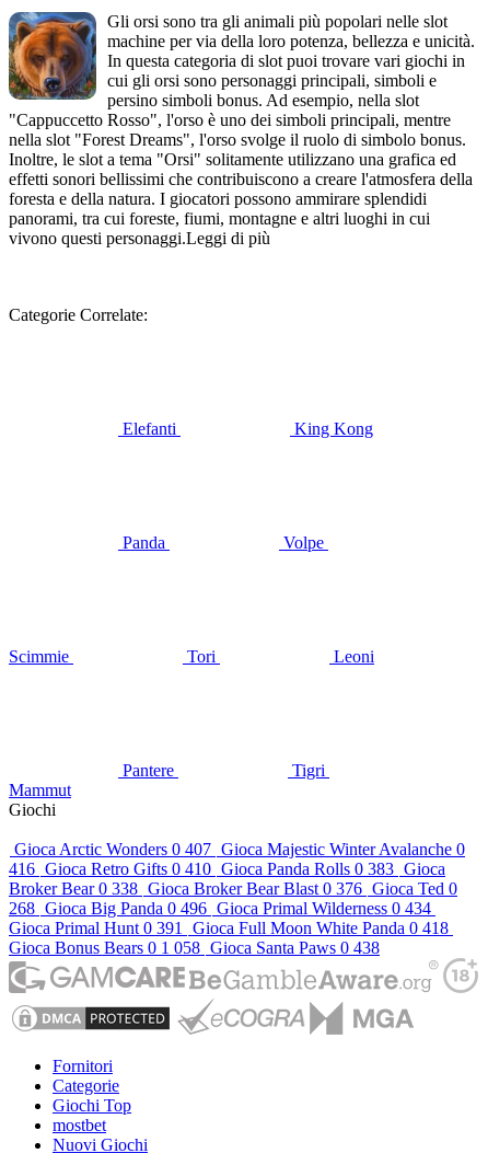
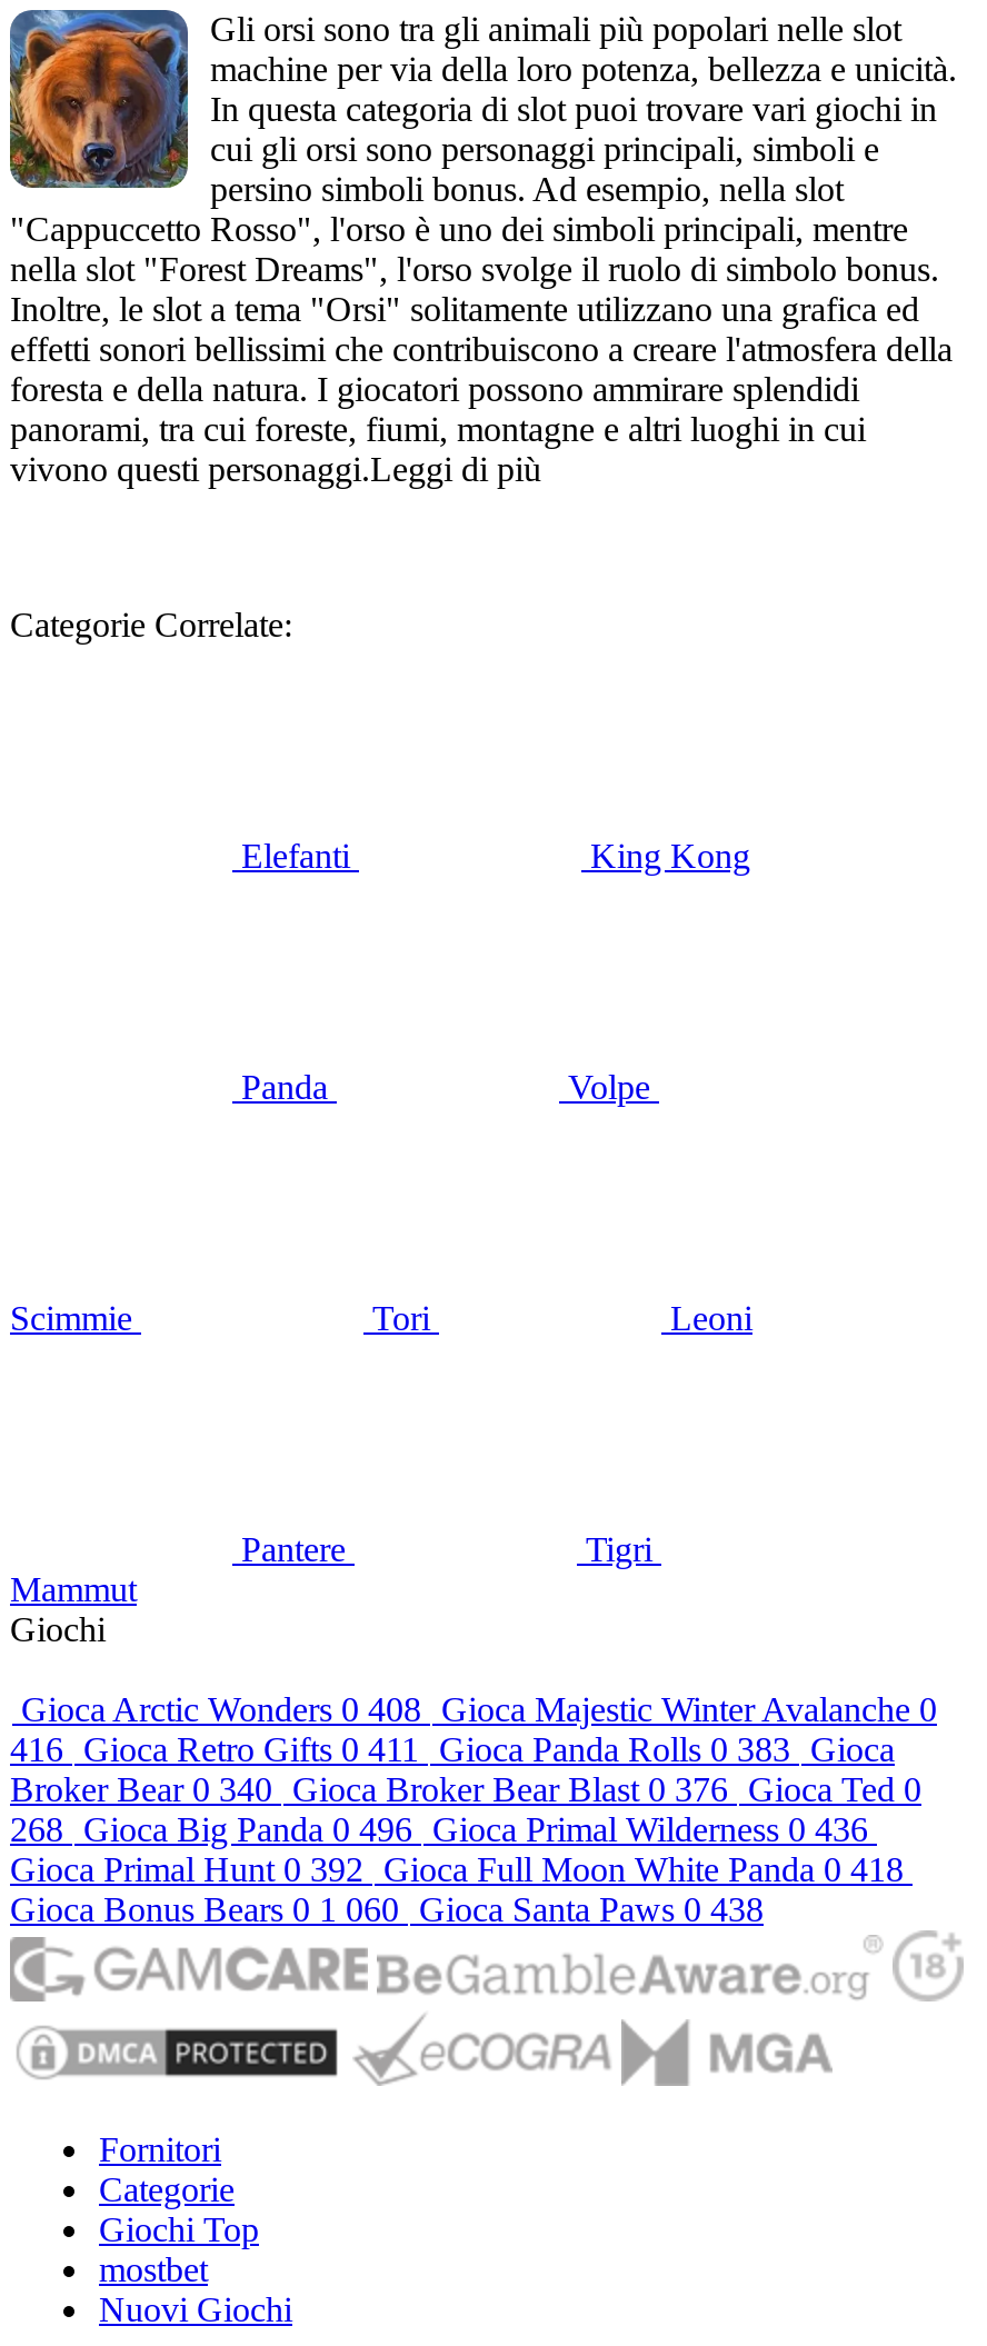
- Gioca Arctic Wonders 0 407 Gioca Majestic Winter Avalanche 0
+ Gioca Arctic Wonders 0 408 Gioca Majestic Winter Avalanche 0

- 416 Gioca Retro Gifts 0 410 Gioca Panda Rolls 0 383 Gioca
+ 416 Gioca Retro Gifts 0 411 Gioca Panda Rolls 0 383 Gioca

- Broker Bear 0 338 Gioca Broker Bear Blast 0 376 Gioca Ted 0
+ Broker Bear 0 340 Gioca Broker Bear Blast 0 376 Gioca Ted 0

- 268 Gioca Big Panda 0 496 Gioca Primal Wilderness 0 434
+ 268 Gioca Big Panda 0 496 Gioca Primal Wilderness 0 436

- Gioca Primal Hunt 0 391 Gioca Full Moon White Panda 0 418
+ Gioca Primal Hunt 0 392 Gioca Full Moon White Panda 0 418

- Gioca Bonus Bears 0 1 058 Gioca Santa Paws 0 438
+ Gioca Bonus Bears 0 1 060 Gioca Santa Paws 0 438
